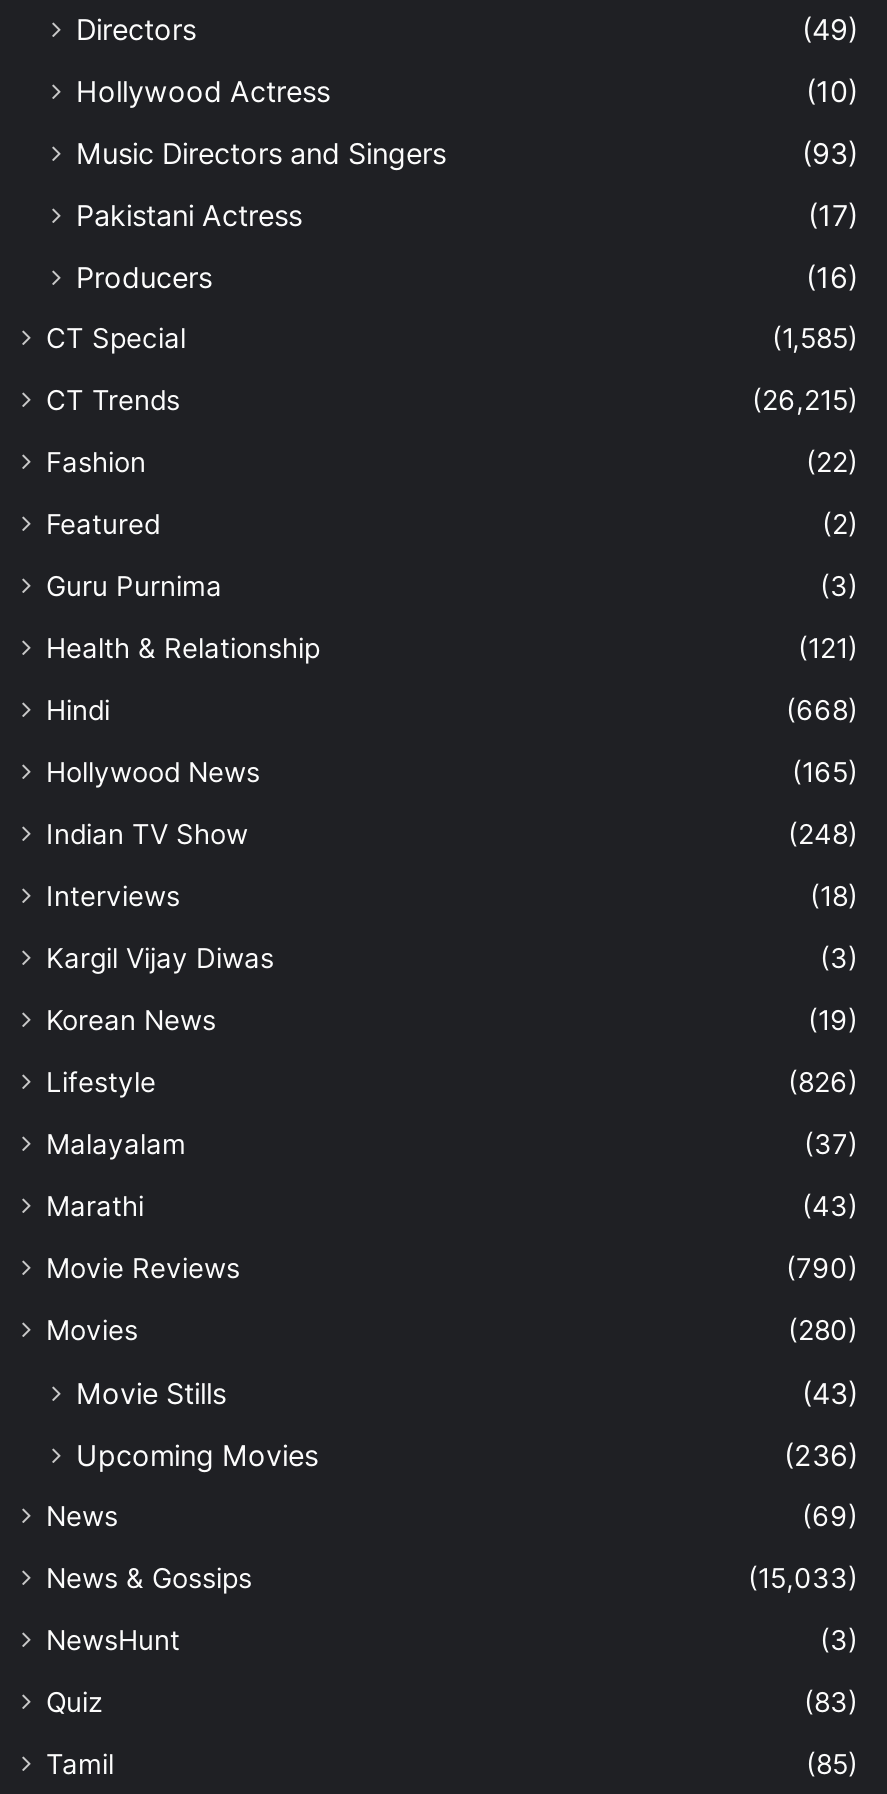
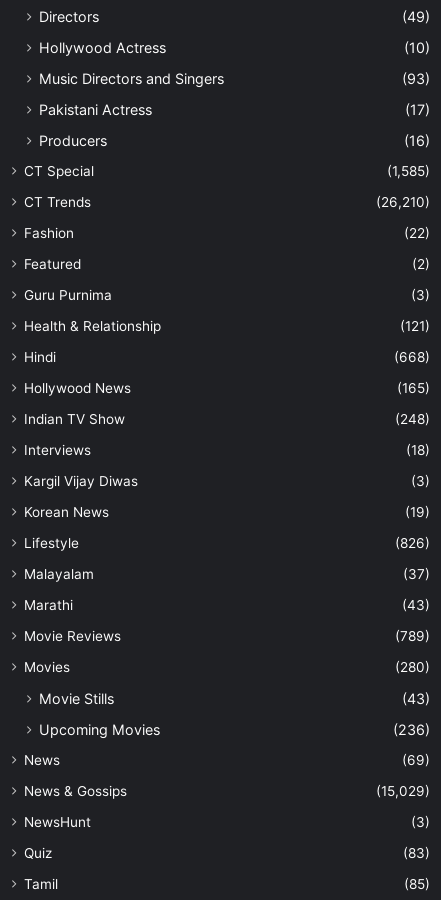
- (26,215)
+ (26,210)

- (790)
+ (789)

- (15,033)
+ (15,029)
